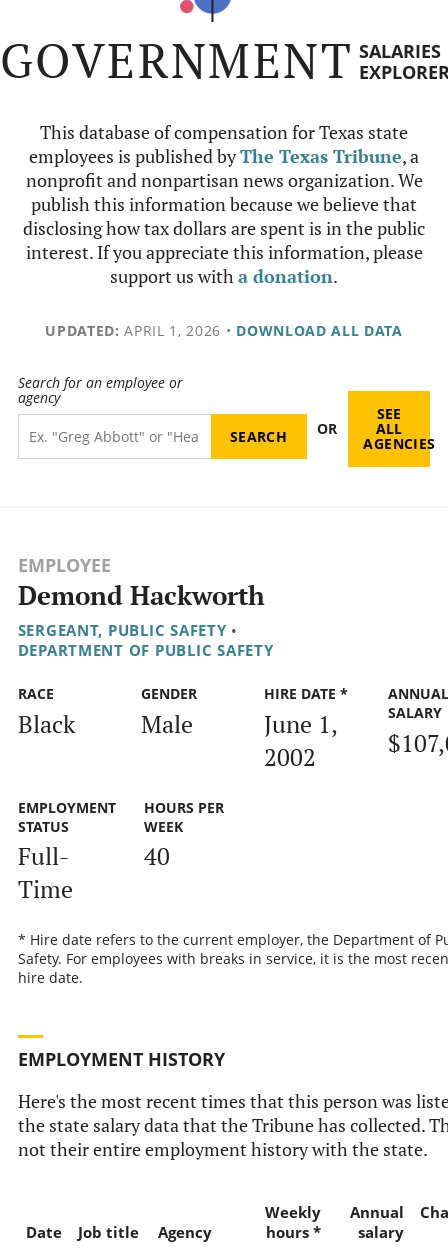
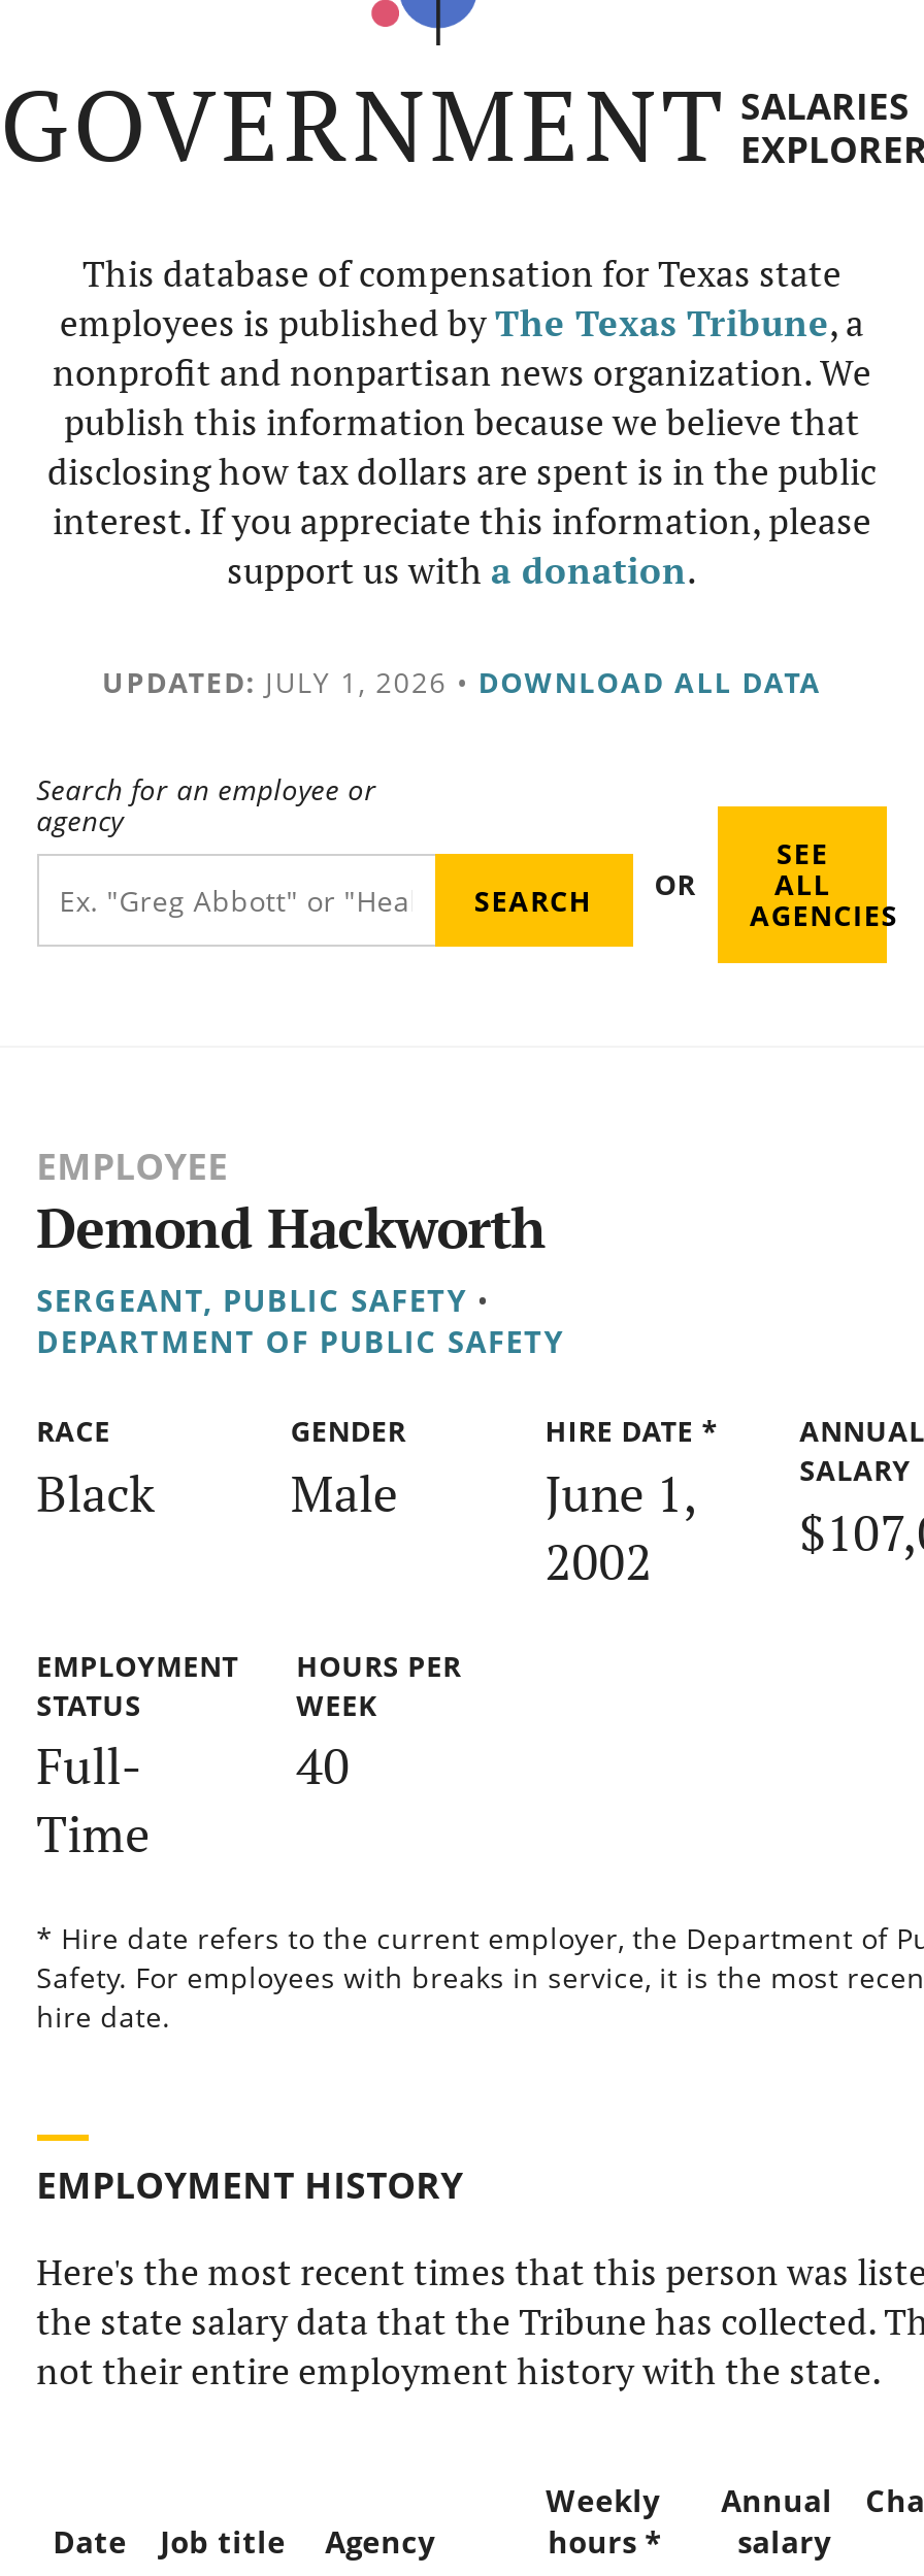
- UPDATED: APRIL 1, 2026 • DOWNLOAD ALL DATA
+ UPDATED: JULY 1, 2026 • DOWNLOAD ALL DATA
